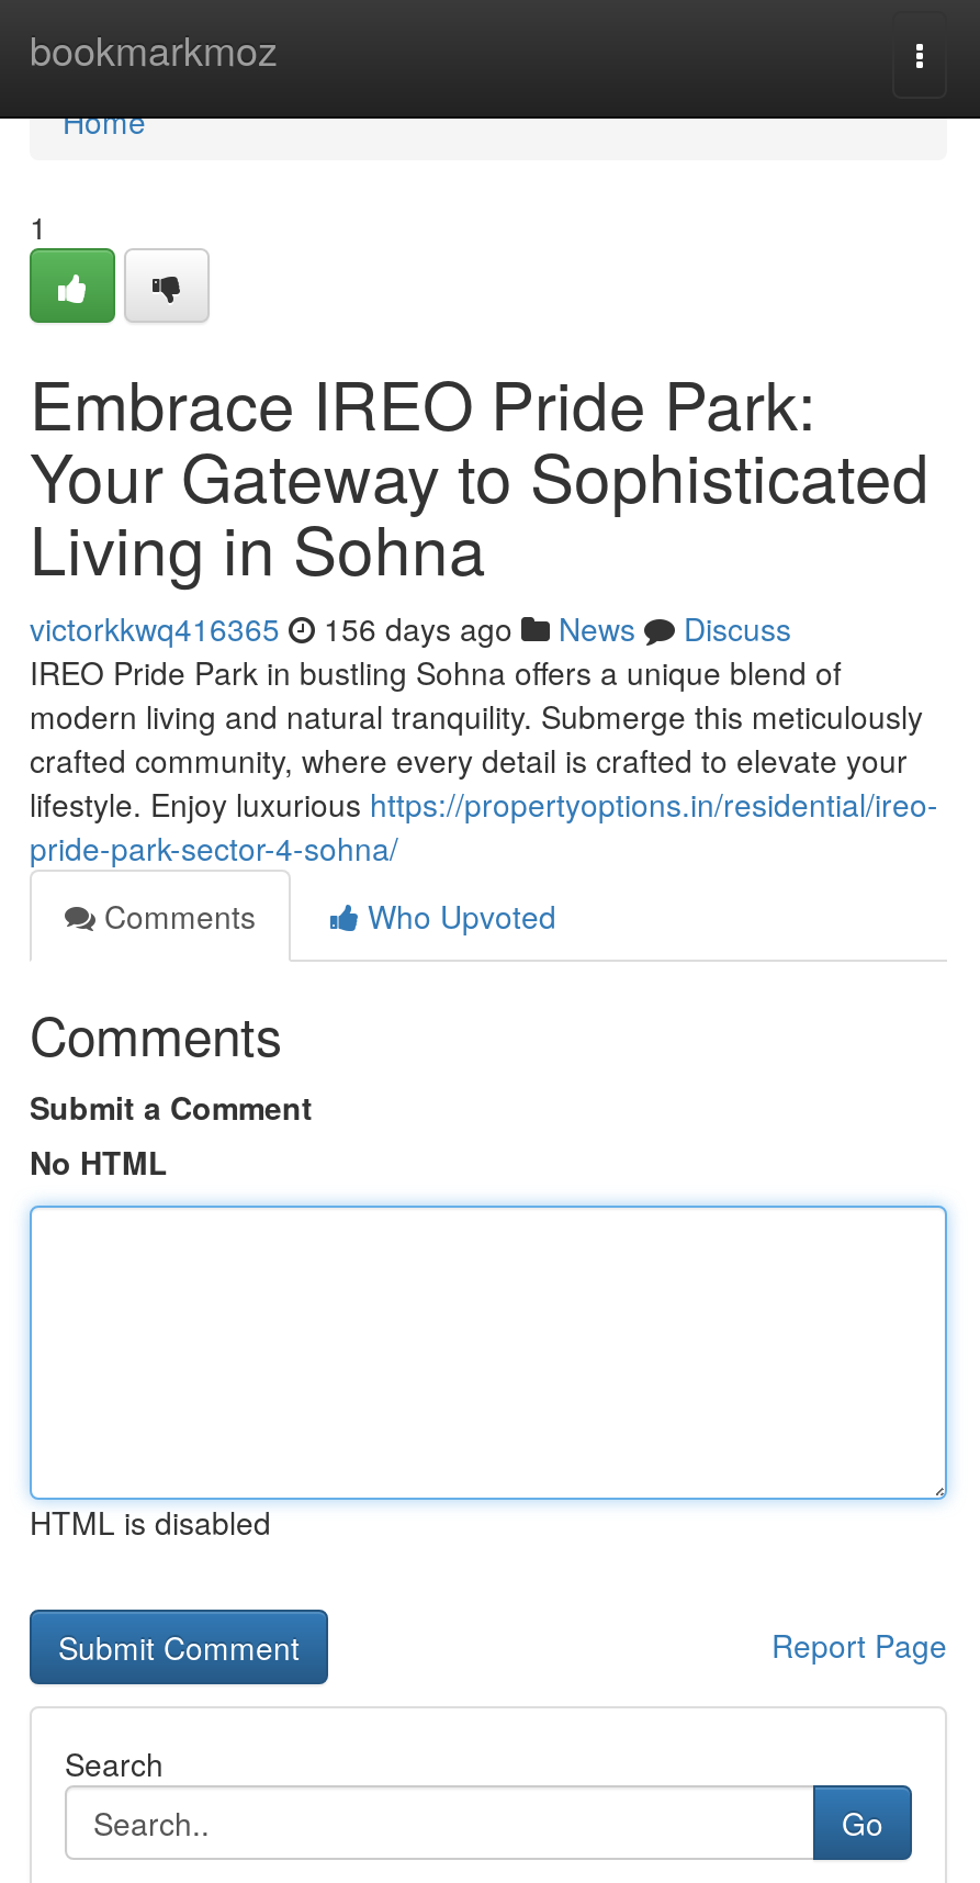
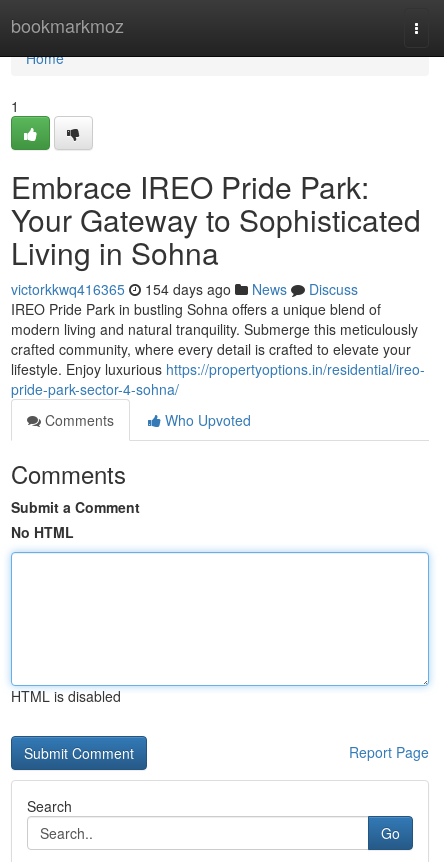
- victorkkwq416365 156 days ago News Discuss
+ victorkkwq416365 154 days ago News Discuss
